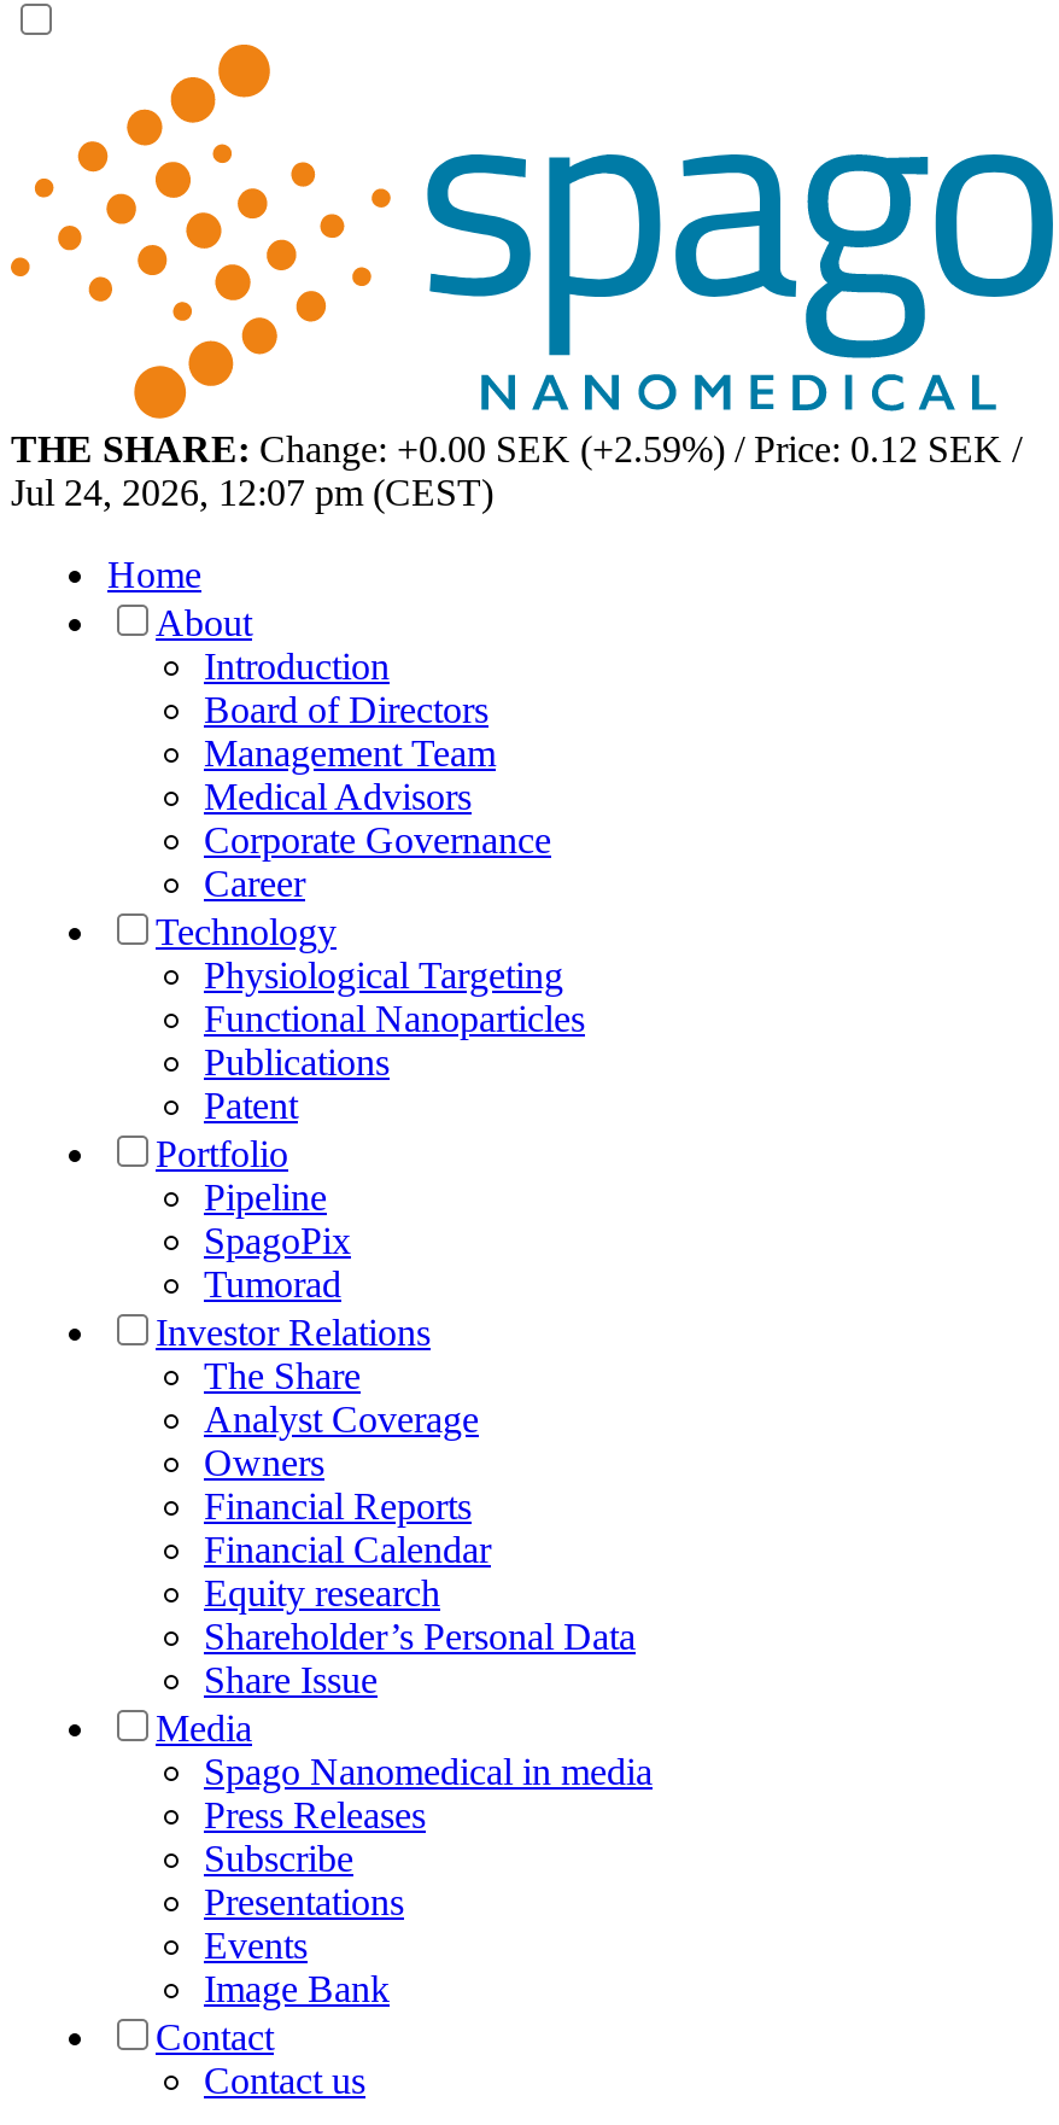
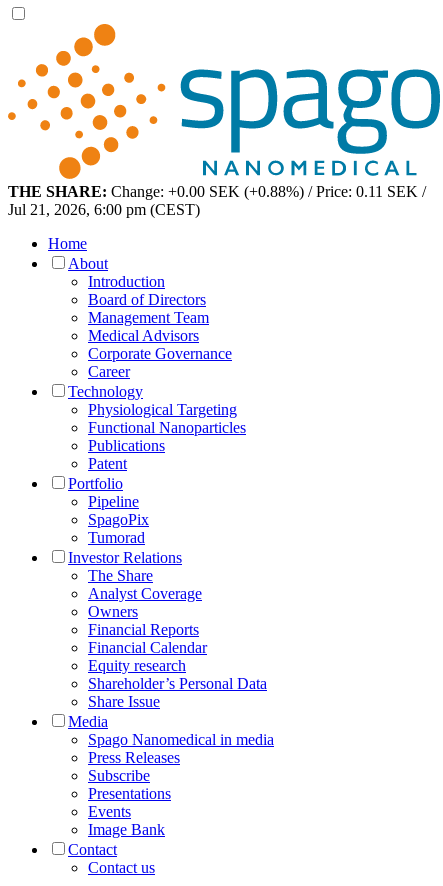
- THE SHARE: Change: +0.00 SEK (+2.59%) / Price: 0.12 SEK /
+ THE SHARE: Change: +0.00 SEK (+0.88%) / Price: 0.11 SEK /

- Jul 24, 2026, 12:07 pm (CEST)
+ Jul 21, 2026, 6:00 pm (CEST)
